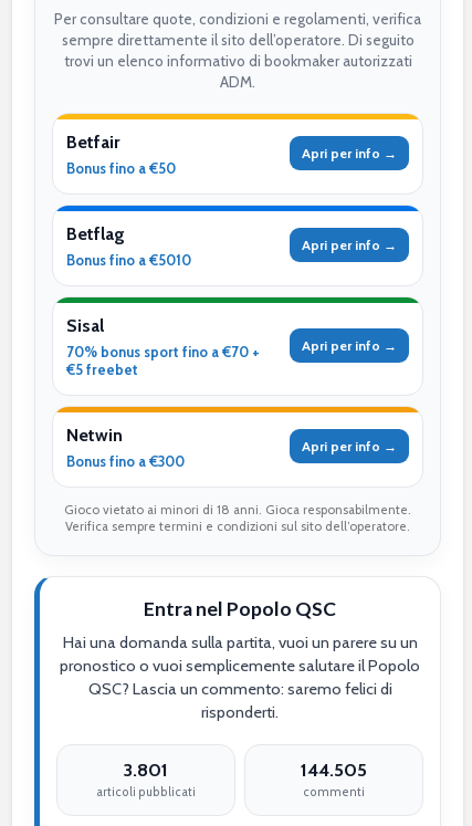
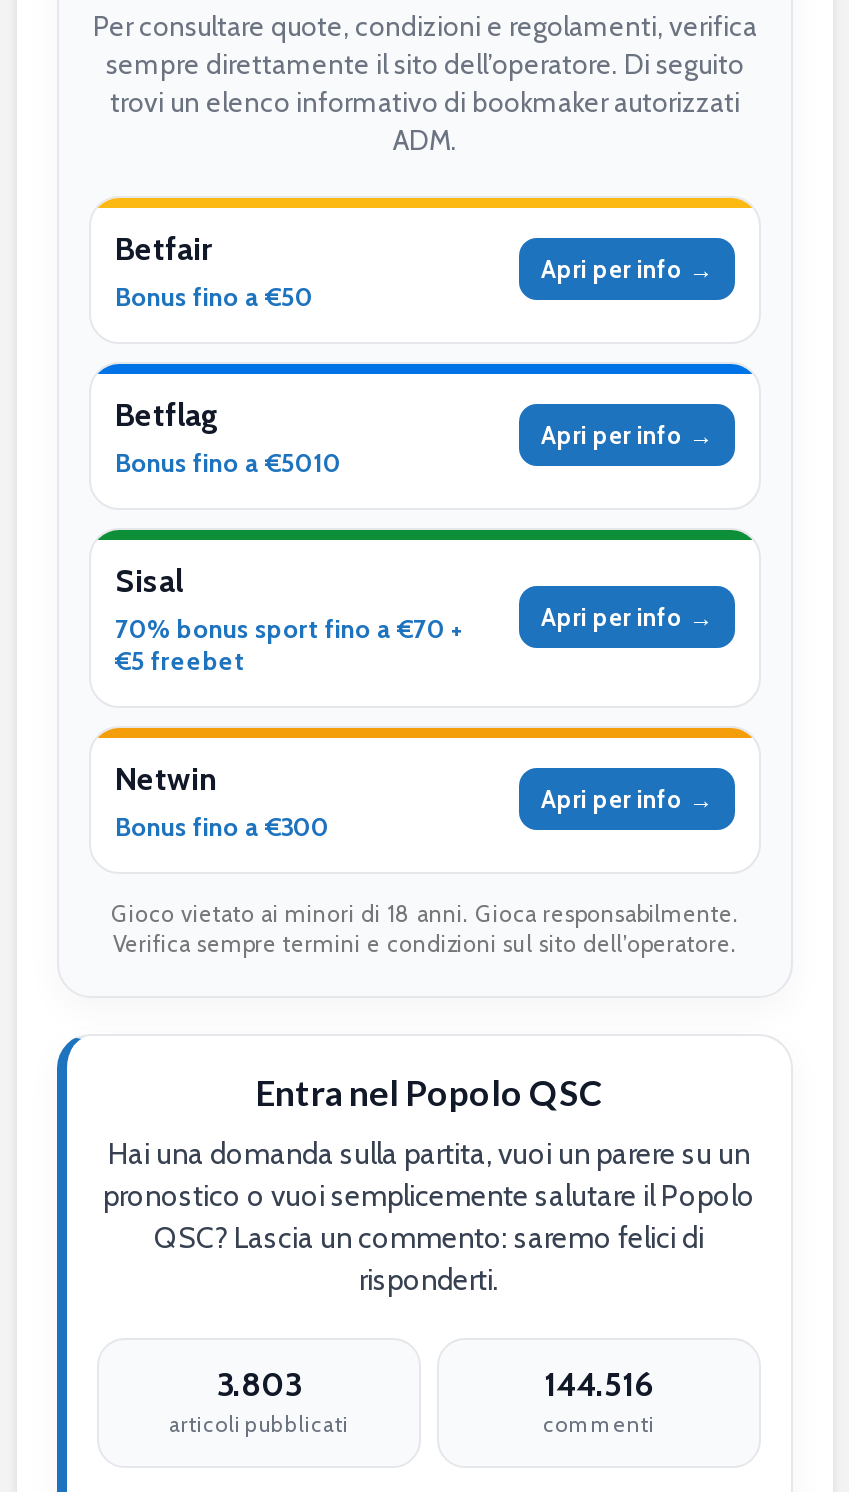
- 3.801
+ 3.803

- 144.505
+ 144.516
